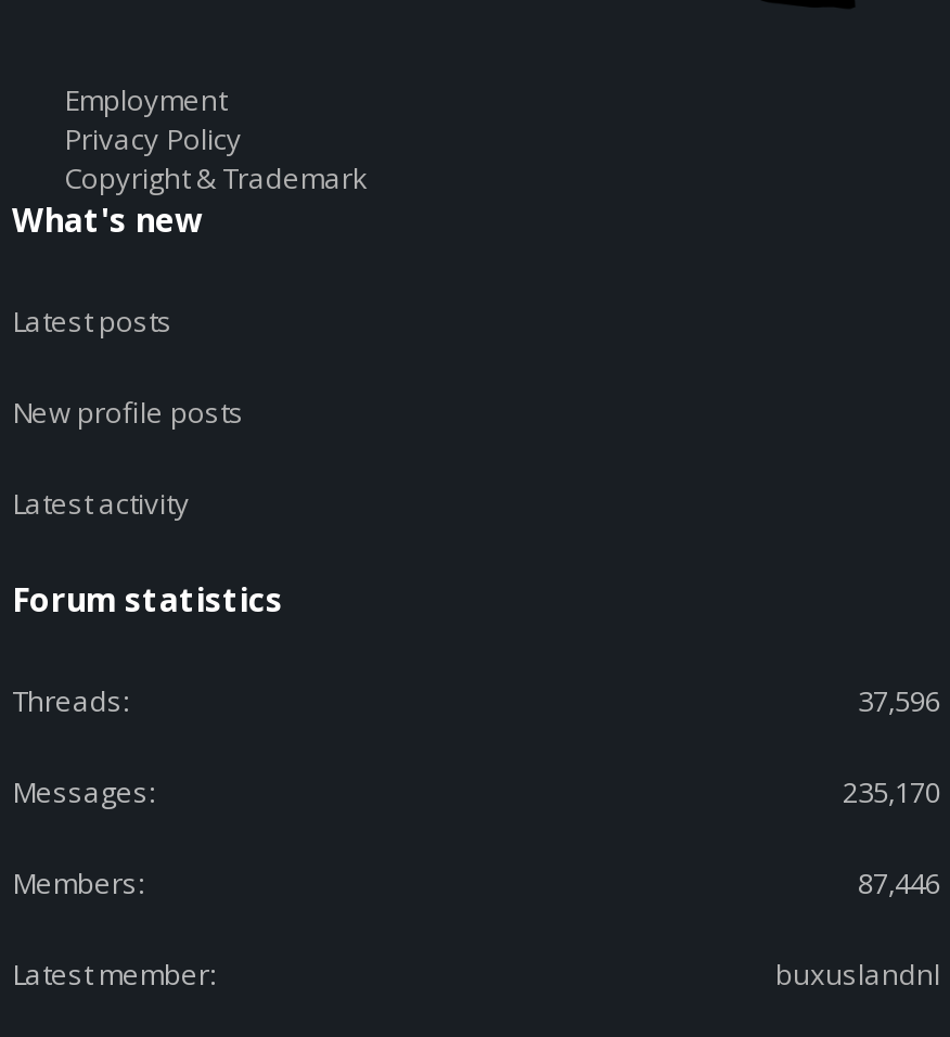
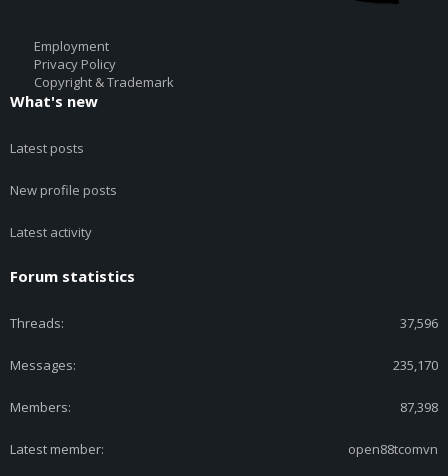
- 87,446
+ 87,398

- buxuslandnl
+ open88tcomvn
